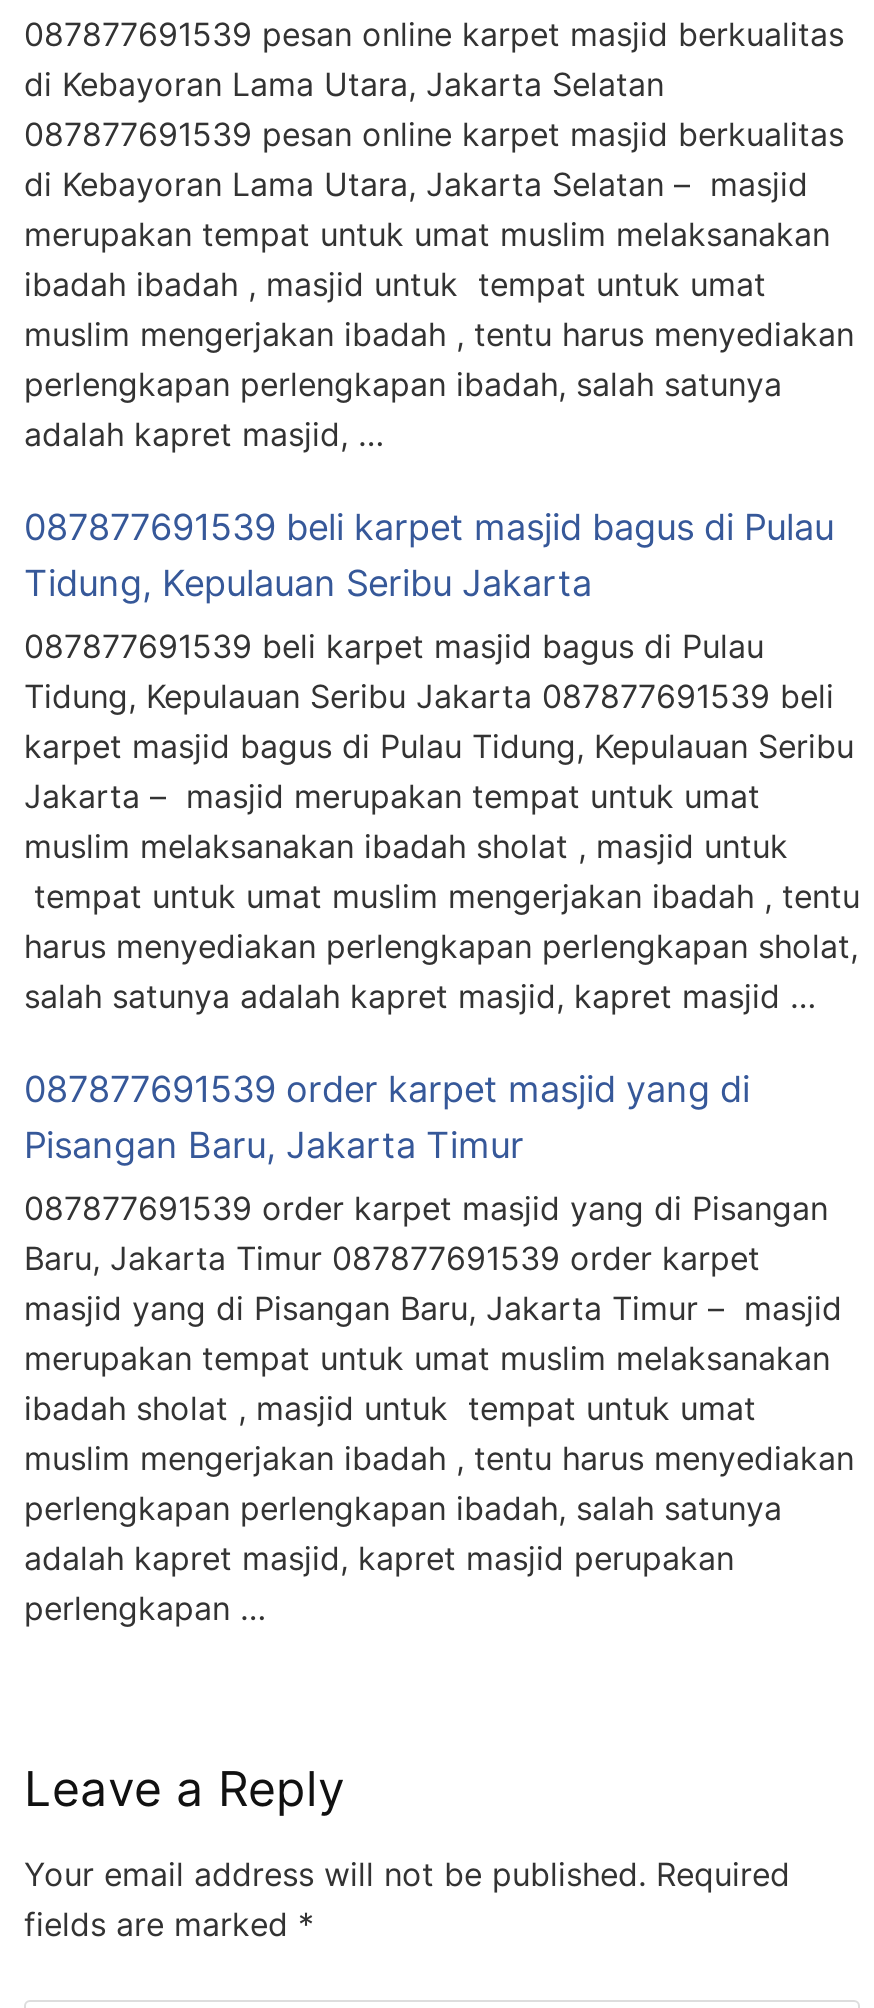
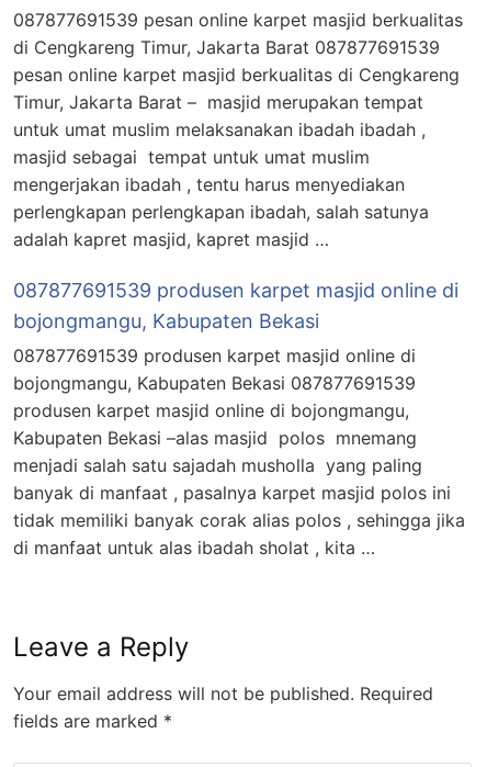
- di Kebayoran Lama Utara, Jakarta Selatan
- 087877691539 pesan online karpet masjid berkualitas
- di Kebayoran Lama Utara, Jakarta Selatan – masjid
- merupakan tempat untuk umat muslim melaksanakan
- ibadah ibadah , masjid untuk tempat untuk umat
- muslim mengerjakan ibadah , tentu harus menyediakan
+ di Cengkareng Timur, Jakarta Barat 087877691539
+ pesan online karpet masjid berkualitas di Cengkareng
+ Timur, Jakarta Barat – masjid merupakan tempat
+ untuk umat muslim melaksanakan ibadah ibadah ,
+ masjid sebagai tempat untuk umat muslim
+ mengerjakan ibadah , tentu harus menyediakan

- adalah kapret masjid, …
- 087877691539 beli karpet masjid bagus di Pulau
- Tidung, Kepulauan Seribu Jakarta
- 087877691539 beli karpet masjid bagus di Pulau
- Tidung, Kepulauan Seribu Jakarta 087877691539 beli
- karpet masjid bagus di Pulau Tidung, Kepulauan Seribu
- Jakarta – masjid merupakan tempat untuk umat
- muslim melaksanakan ibadah sholat , masjid untuk
- tempat untuk umat muslim mengerjakan ibadah , tentu
- harus menyediakan perlengkapan perlengkapan sholat,
- salah satunya adalah kapret masjid, kapret masjid …
- 087877691539 order karpet masjid yang di
- Pisangan Baru, Jakarta Timur
- 087877691539 order karpet masjid yang di Pisangan
- Baru, Jakarta Timur 087877691539 order karpet
- masjid yang di Pisangan Baru, Jakarta Timur – masjid
- merupakan tempat untuk umat muslim melaksanakan
- ibadah sholat , masjid untuk tempat untuk umat
- muslim mengerjakan ibadah , tentu harus menyediakan
- perlengkapan perlengkapan ibadah, salah satunya
- adalah kapret masjid, kapret masjid perupakan
- perlengkapan …
+ adalah kapret masjid, kapret masjid …
+ 087877691539 produsen karpet masjid online di
+ bojongmangu, Kabupaten Bekasi
+ 087877691539 produsen karpet masjid online di
+ bojongmangu, Kabupaten Bekasi 087877691539
+ produsen karpet masjid online di bojongmangu,
+ Kabupaten Bekasi –alas masjid polos mnemang
+ menjadi salah satu sajadah musholla yang paling
+ banyak di manfaat , pasalnya karpet masjid polos ini
+ tidak memiliki banyak corak alias polos , sehingga jika
+ di manfaat untuk alas ibadah sholat , kita …
